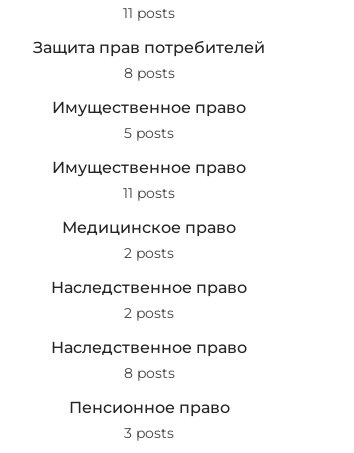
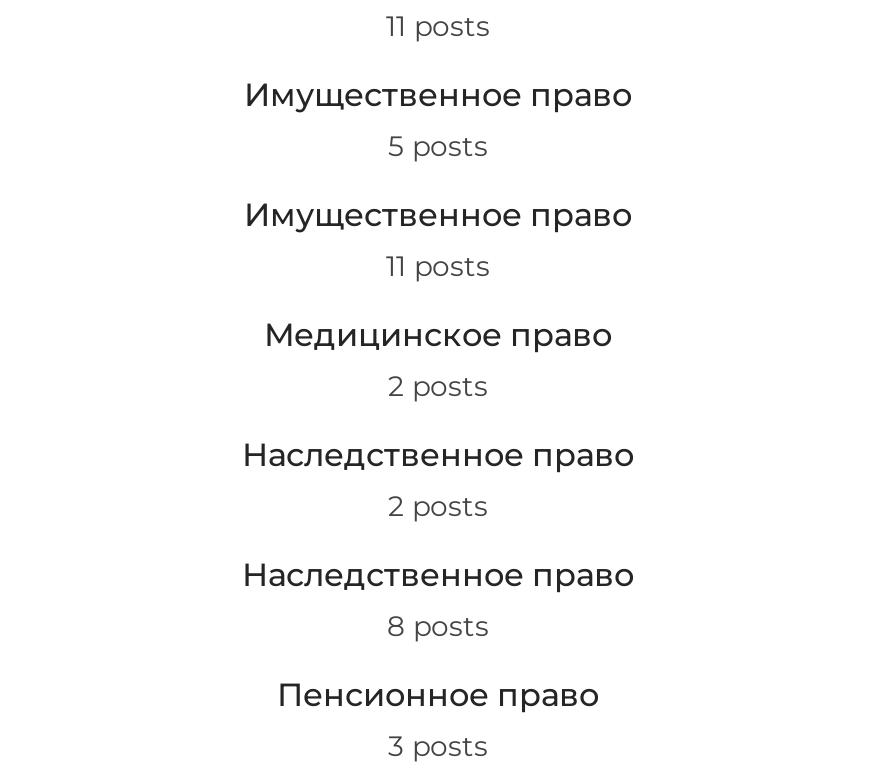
- Защита прав потребителей
- 8 posts
